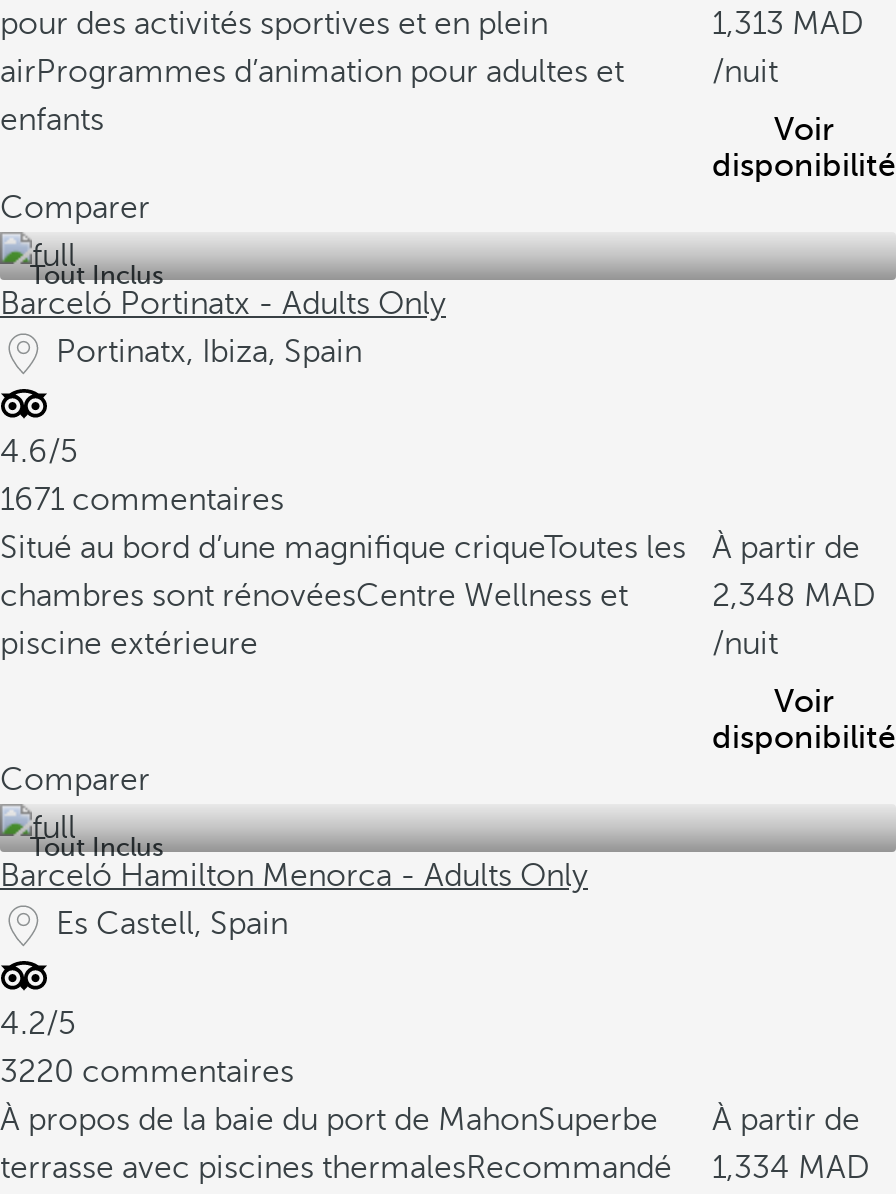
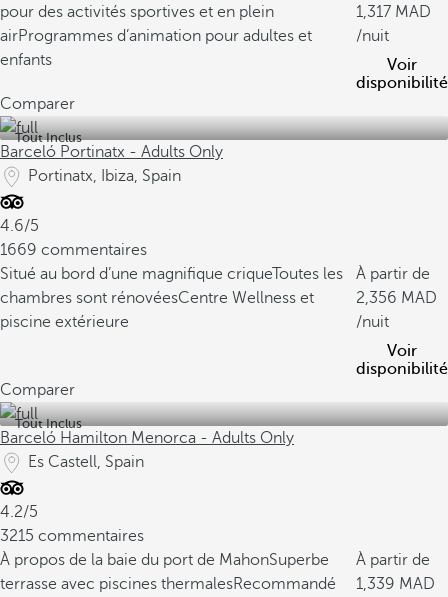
- 1,313
+ 1,317

- 1671 commentaires
+ 1669 commentaires

- 2,348
+ 2,356

- 3220 commentaires
+ 3215 commentaires

- terrasse avec piscines thermalesRecommandé 1,334
+ terrasse avec piscines thermalesRecommandé 1,339
